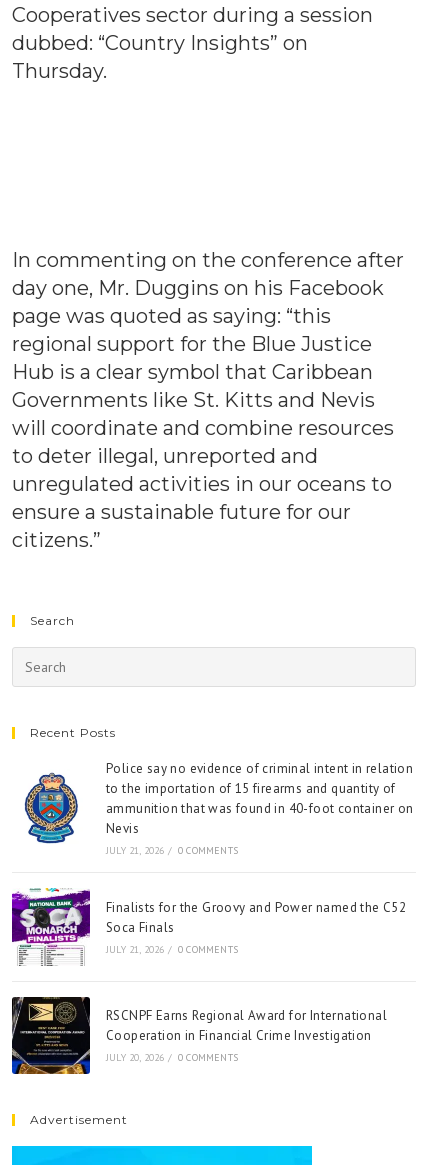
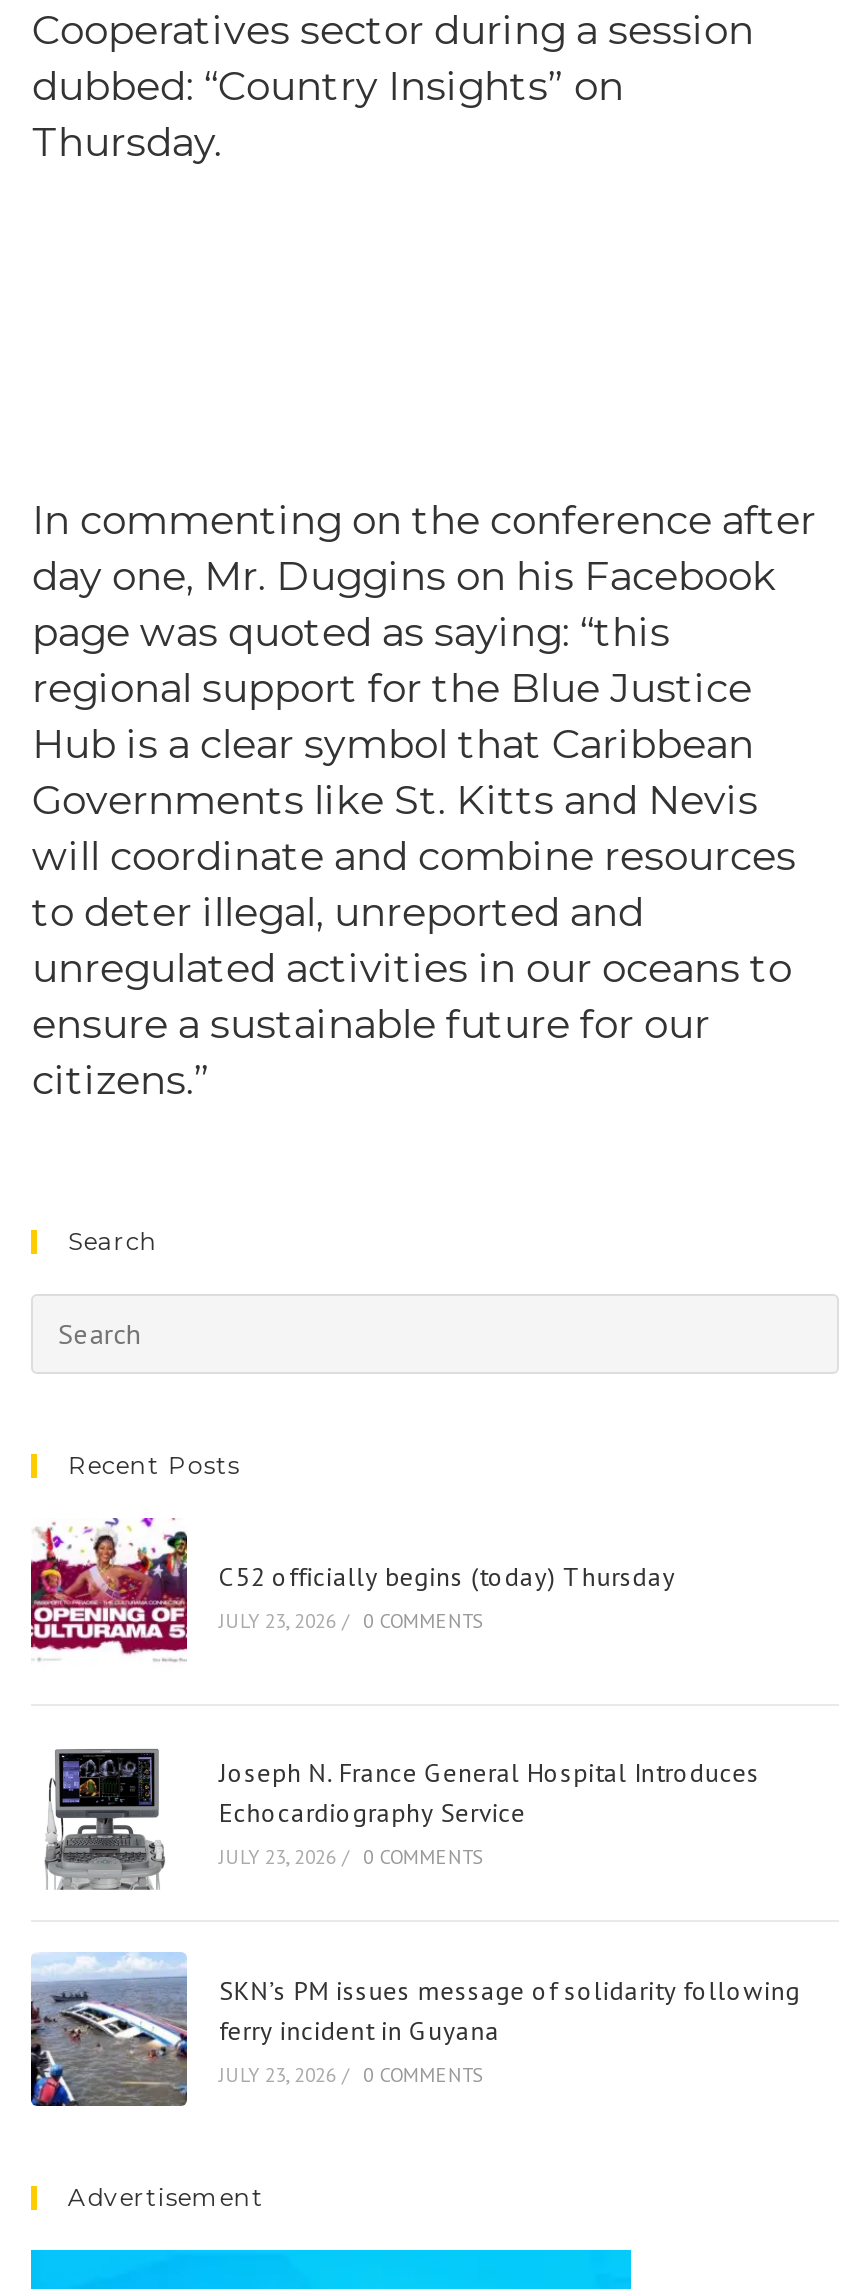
- [image]
- Police say no evidence of criminal intent in relation
- to the importation of 15 firearms and quantity of
- ammunition that was found in 40-foot container on
- Nevis
- JULY 21, 2026 / 0 COMMENTS
+ [image]
+ C52 officially begins (today) Thursday
+ JULY 23, 2026 / 0 COMMENTS

- [image]
- Finalists for the Groovy and Power named the C52
- Soca Finals
- JULY 21, 2026 / 0 COMMENTS
+ [image]
+ Joseph N. France General Hospital Introduces
+ Echocardiography Service
+ JULY 23, 2026 / 0 COMMENTS

- [image]
- RSCNPF Earns Regional Award for International
- Cooperation in Financial Crime Investigation
- JULY 20, 2026 / 0 COMMENTS
+ [image]
+ SKN’s PM issues message of solidarity following
+ ferry incident in Guyana
+ JULY 23, 2026 / 0 COMMENTS
